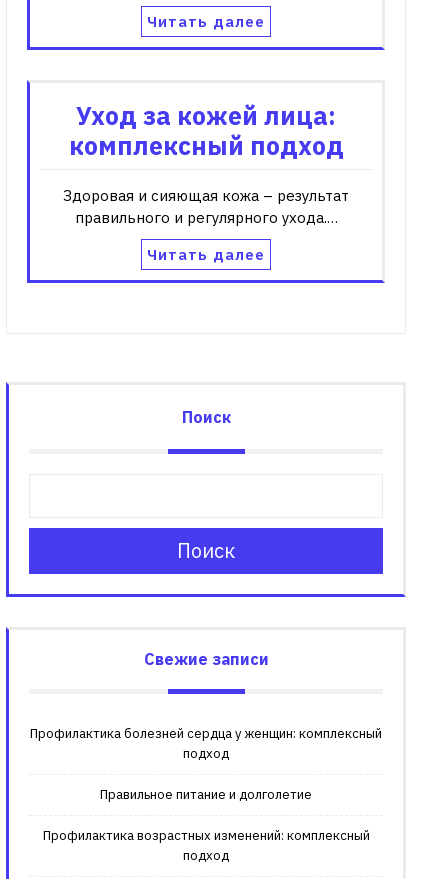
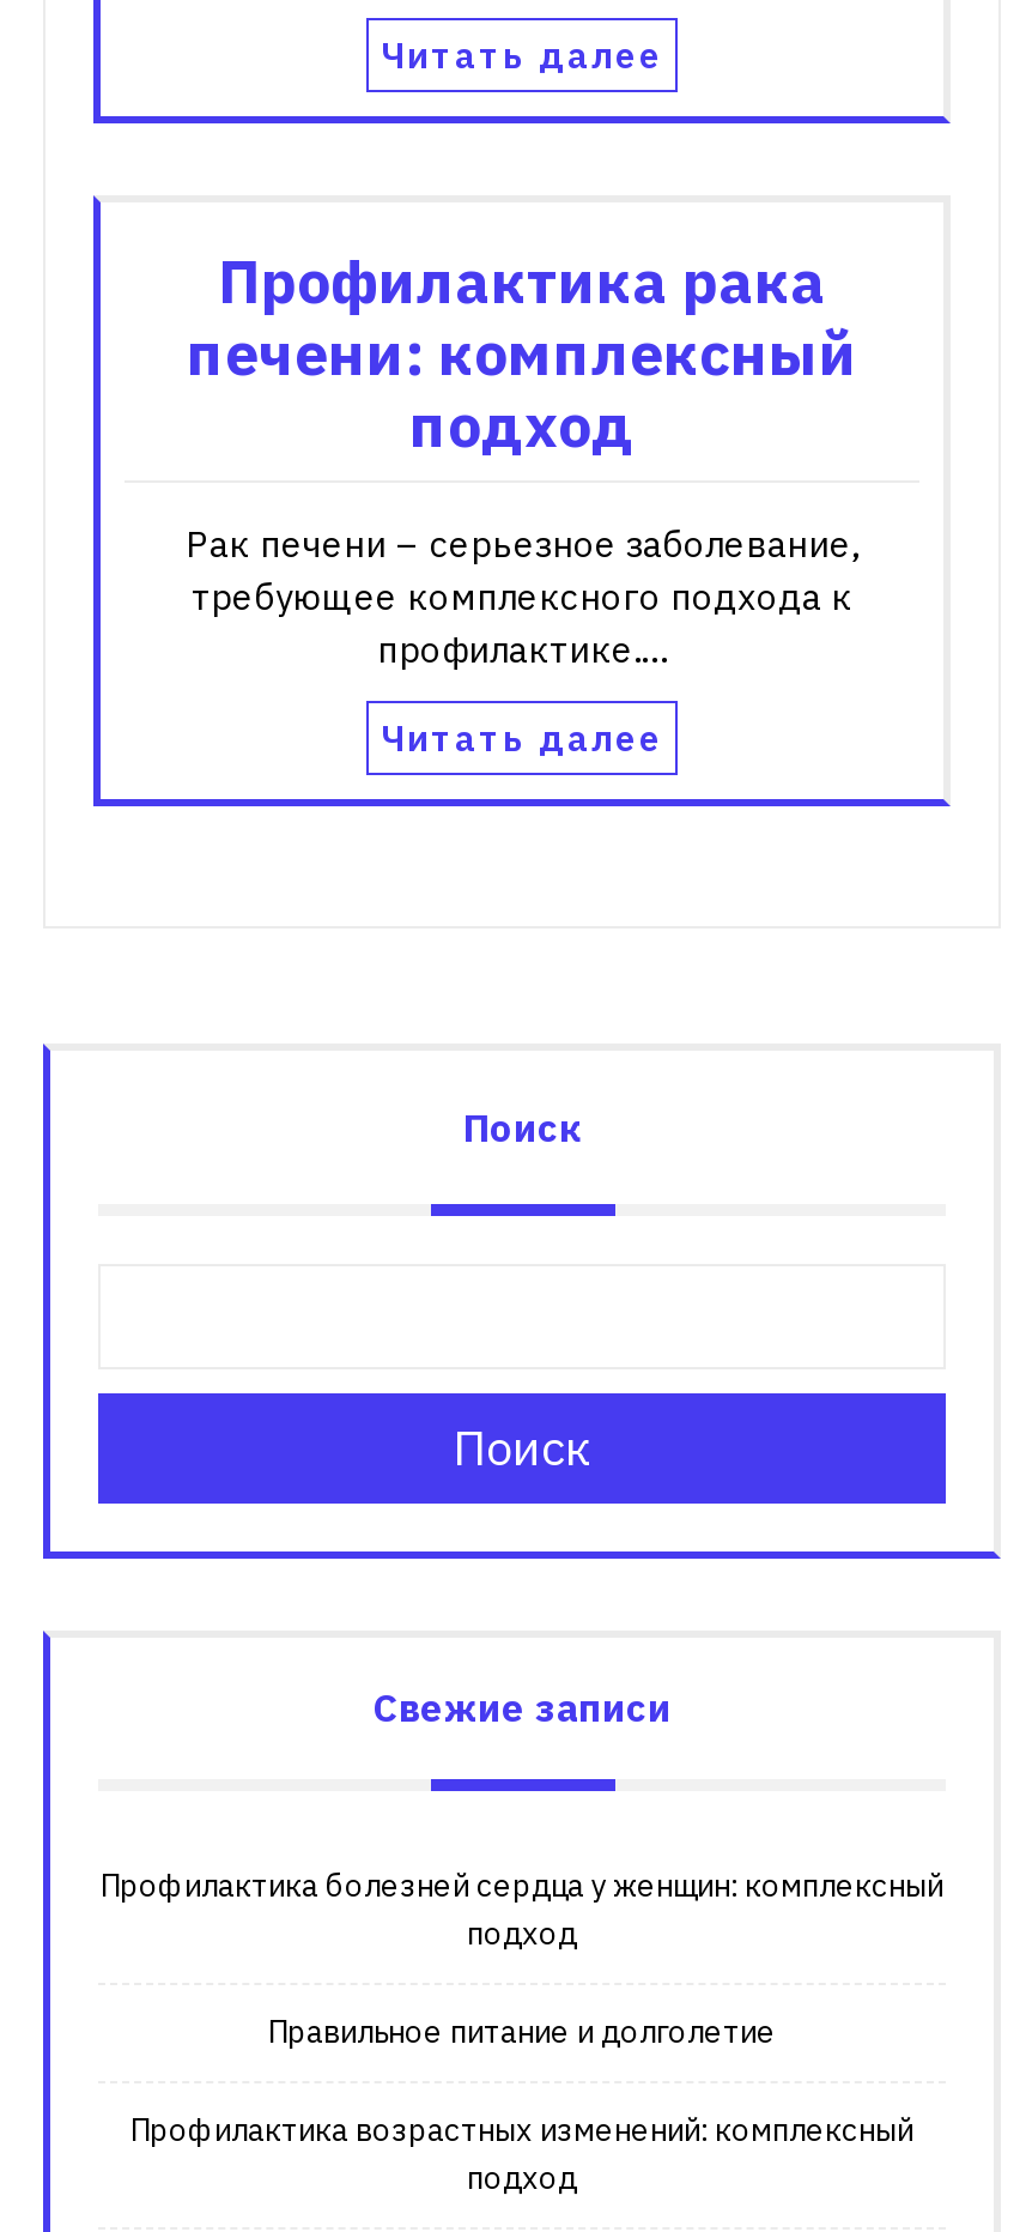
- Уход за кожей лица:
- комплексный подход
+ Профилактика рака
+ печени: комплексный
+ подход

- Здоровая и сияющая кожа – результат
- правильного и регулярного ухода.…
+ Рак печени – серьезное заболевание,
+ требующее комплексного подхода к
+ профилактике.…
